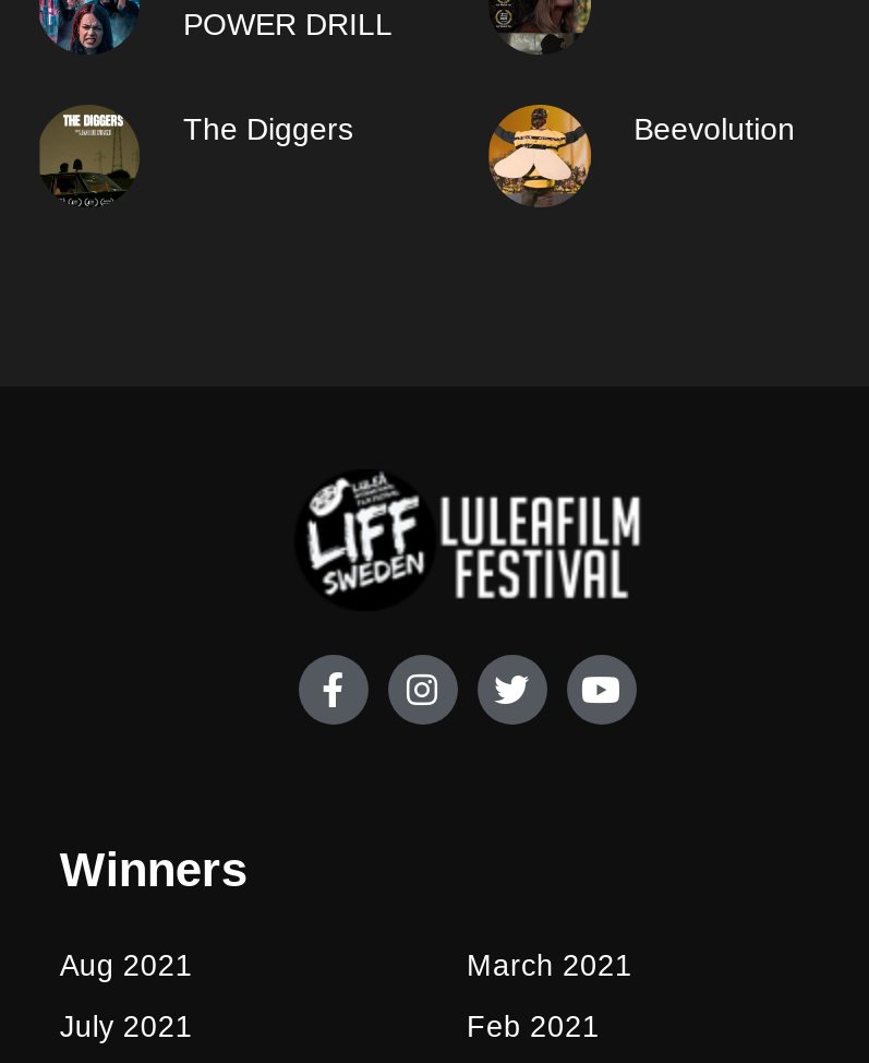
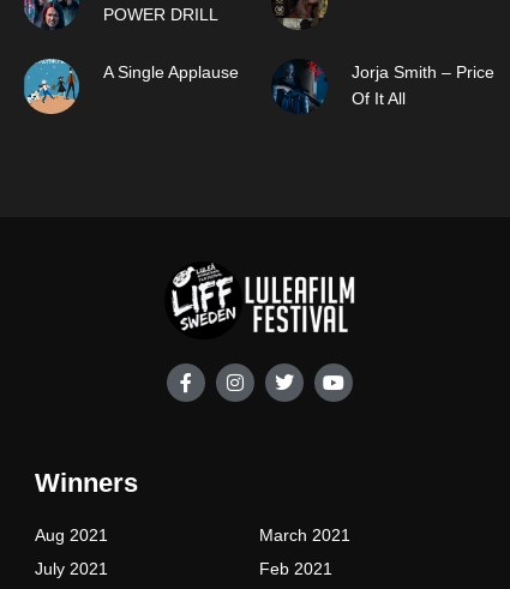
- [image]
- The Diggers
- Beevolution
+ [image]
+ A Single Applause
+ Jorja Smith – Price
+ Of It All

- [image]
+ [image]
